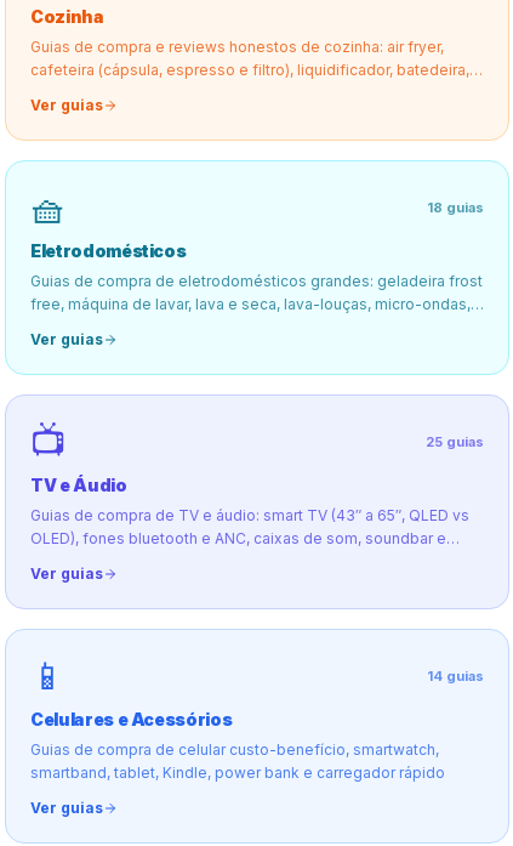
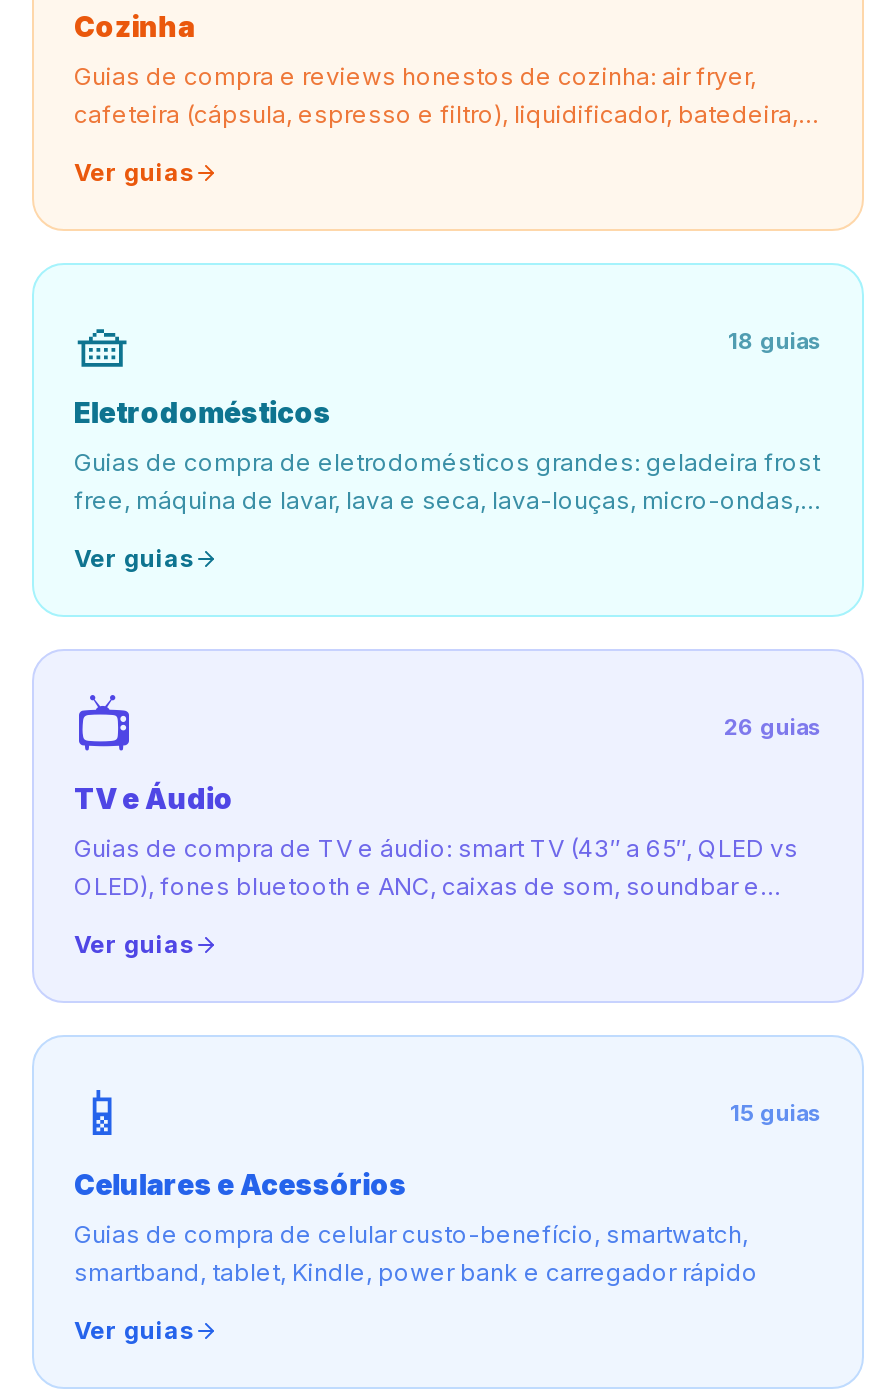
- 25 guias
+ 26 guias

- 14 guias
+ 15 guias
